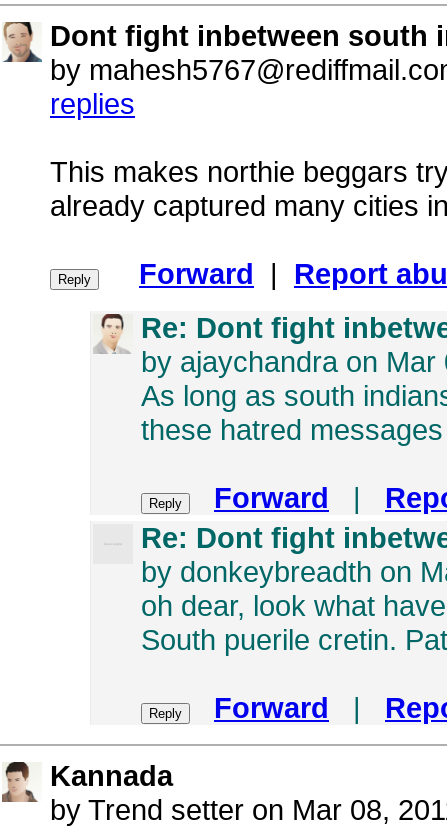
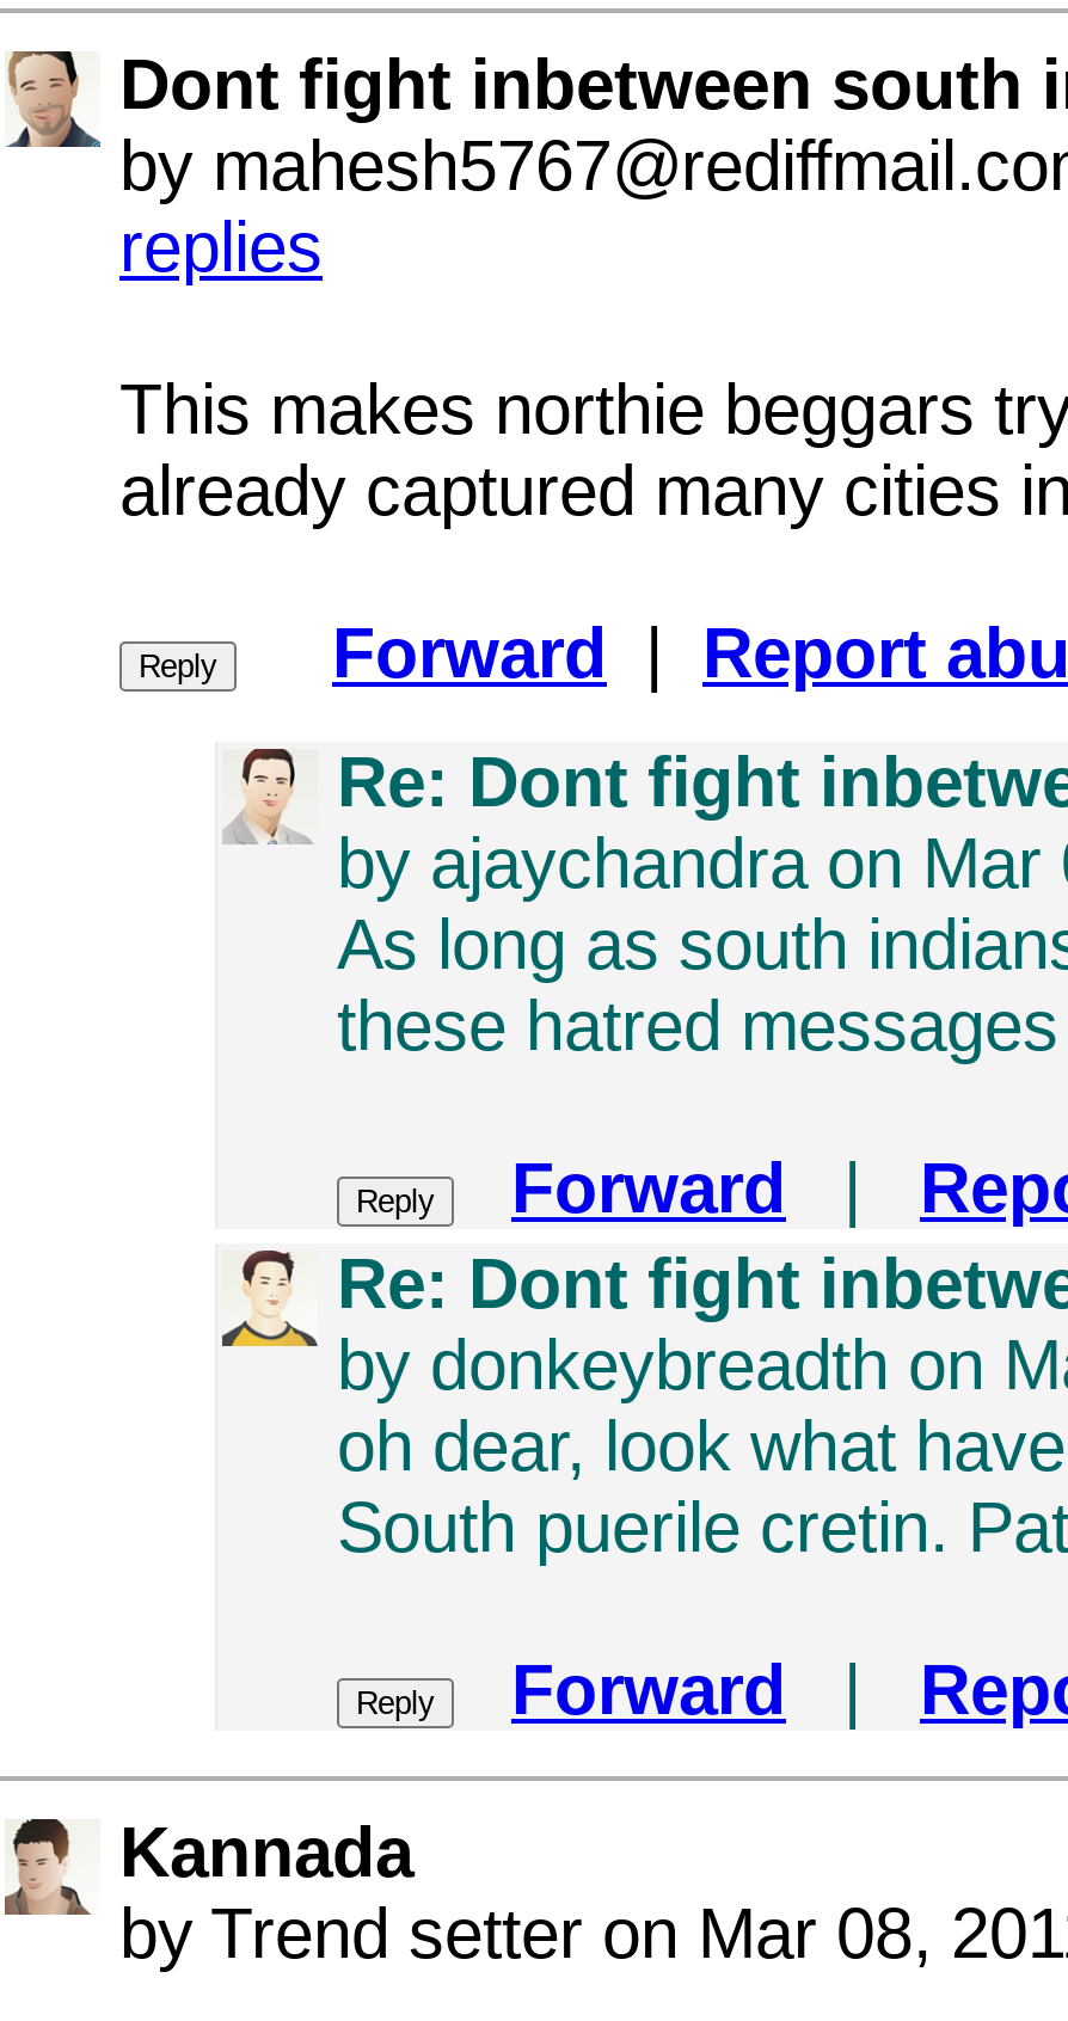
+ [image]
